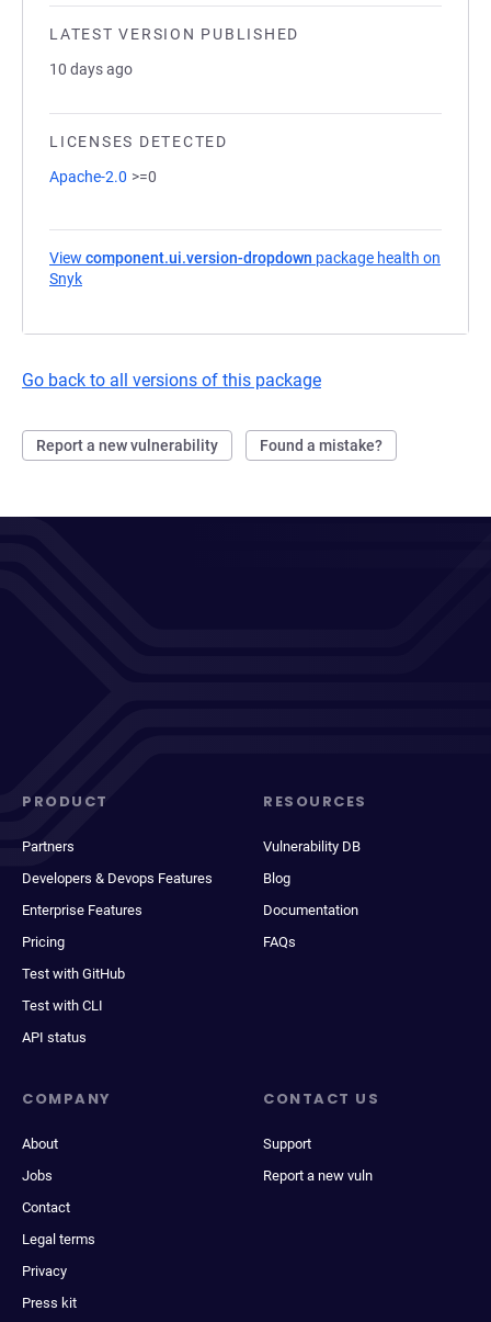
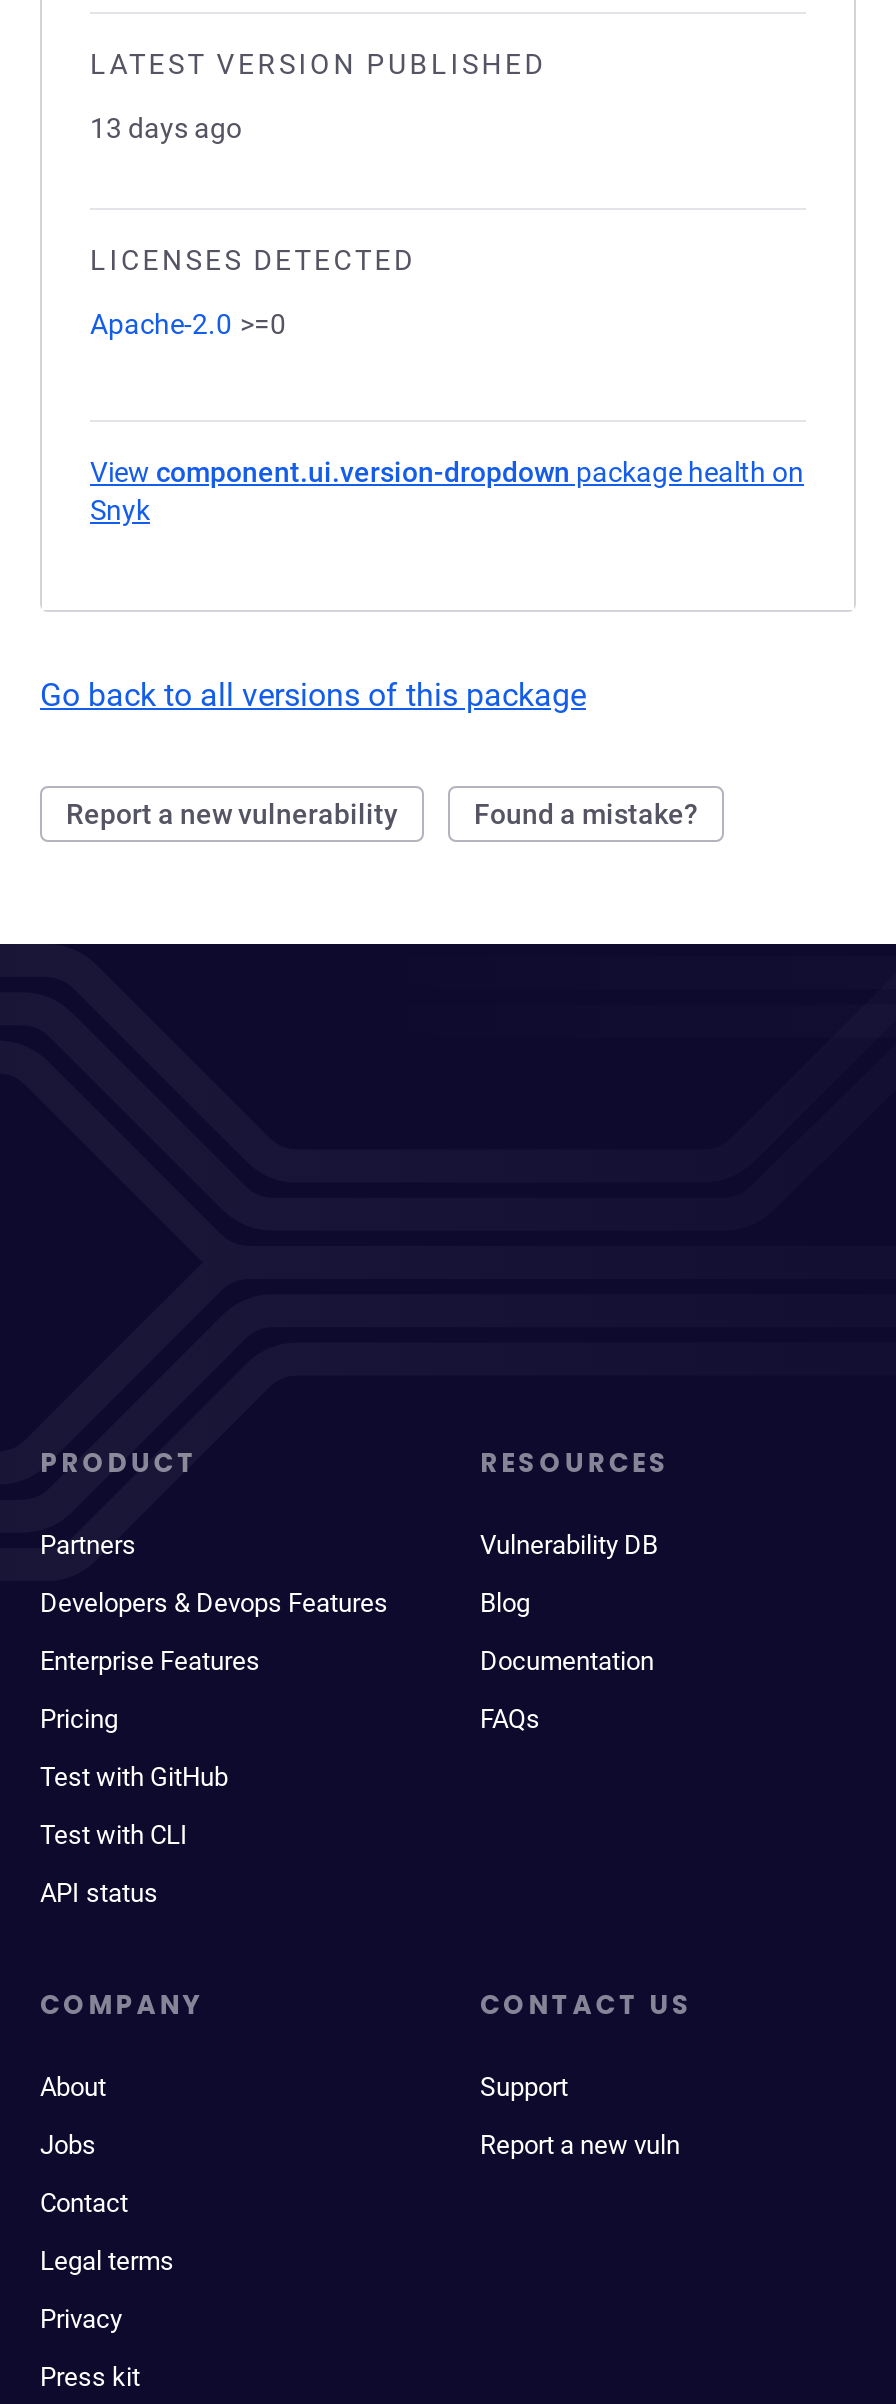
- 10 days ago
+ 13 days ago
